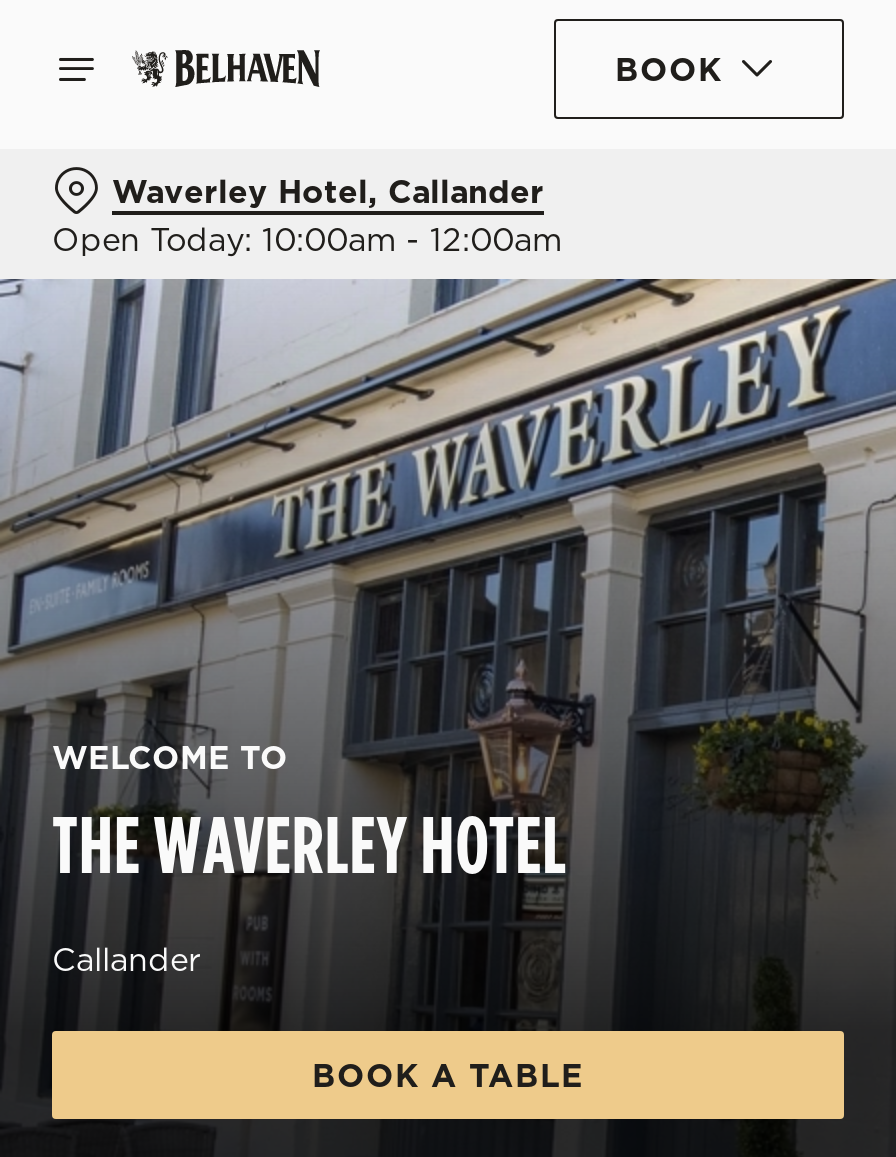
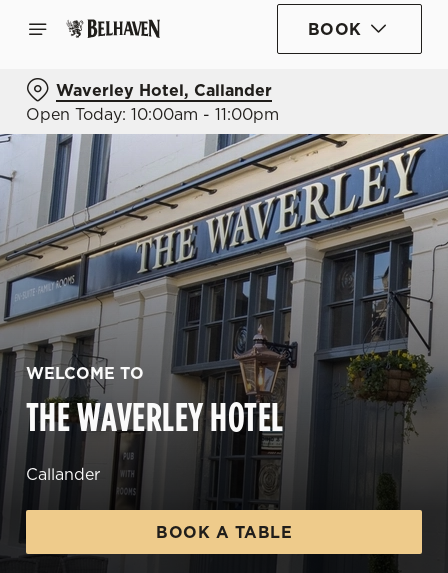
- Open Today: 10:00am - 12:00am
+ Open Today: 10:00am - 11:00pm
